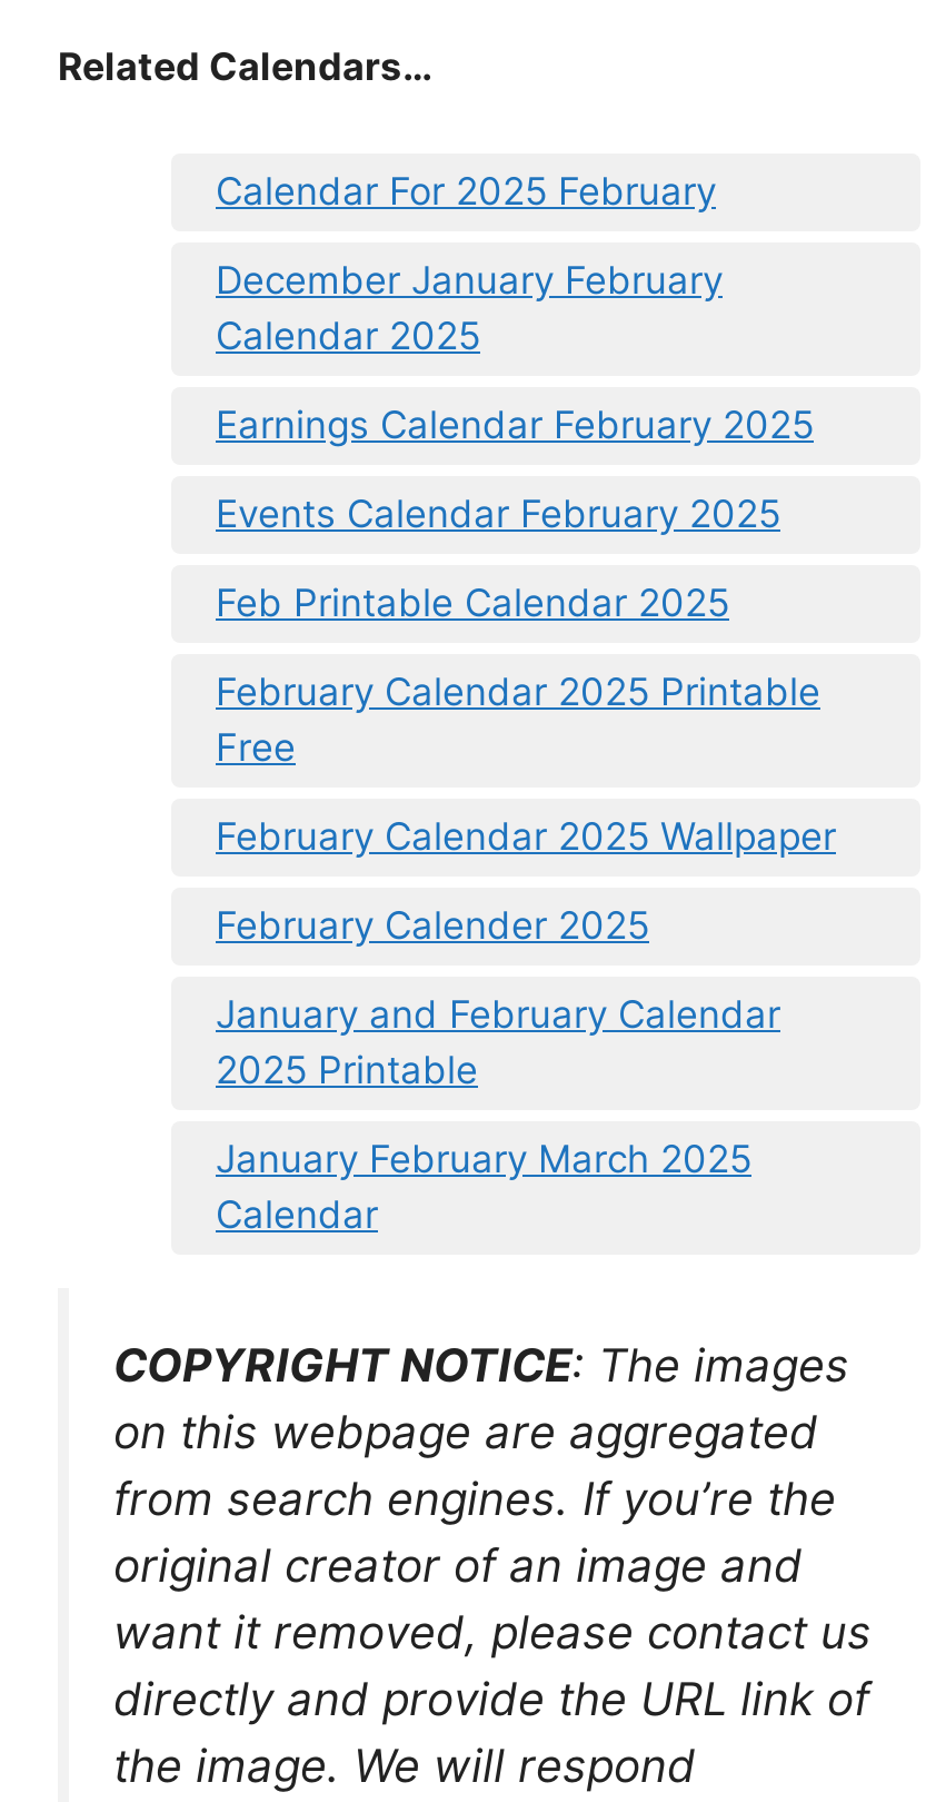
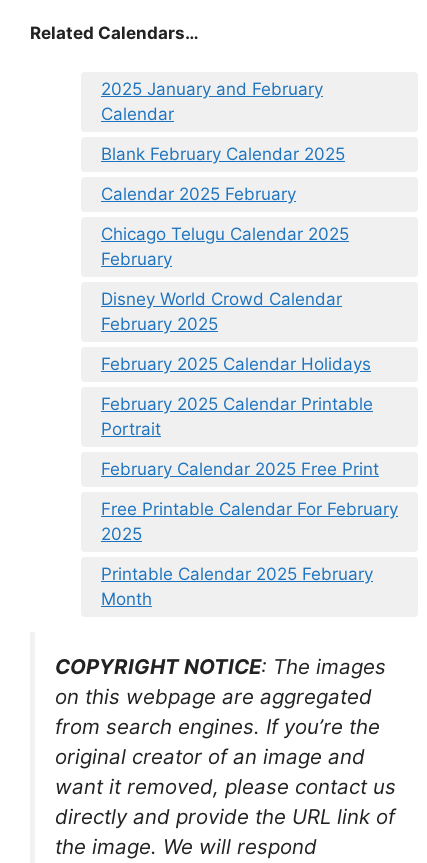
- Calendar For 2025 February
- December January February
- Calendar 2025
- Earnings Calendar February 2025
- Events Calendar February 2025
- Feb Printable Calendar 2025
- February Calendar 2025 Printable
- Free
- February Calendar 2025 Wallpaper
- February Calender 2025
- January and February Calendar
- 2025 Printable
- January February March 2025
+ 2025 January and February

moved up: Calendar

+ Blank February Calendar 2025
+ Calendar 2025 February
+ Chicago Telugu Calendar 2025
+ February
+ Disney World Crowd Calendar
+ February 2025
+ February 2025 Calendar Holidays
+ February 2025 Calendar Printable
+ Portrait
+ February Calendar 2025 Free Print
+ Free Printable Calendar For February
+ 2025
+ Printable Calendar 2025 February
+ Month
